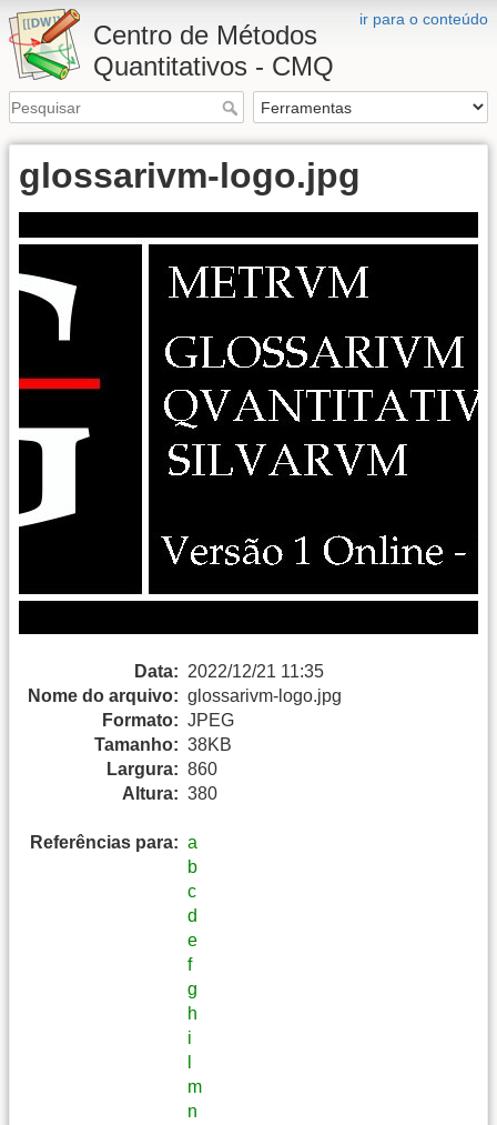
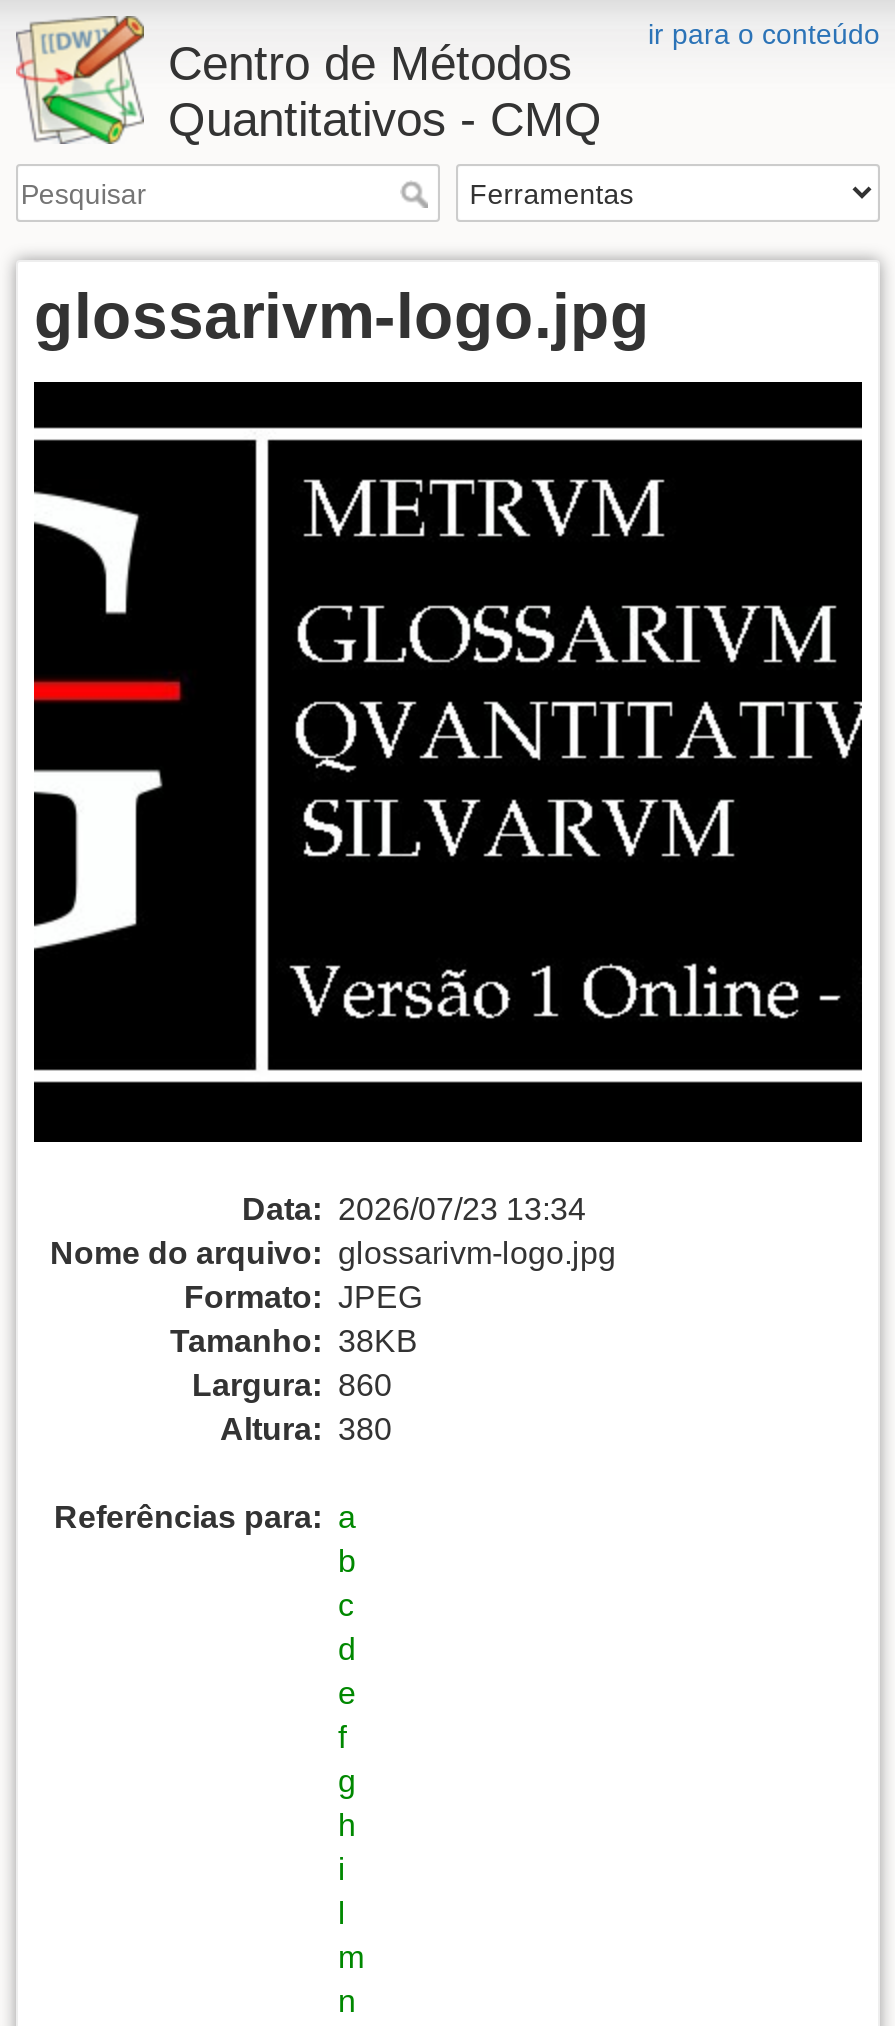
- Data: 2022/12/21 11:35
+ Data: 2026/07/23 13:34
